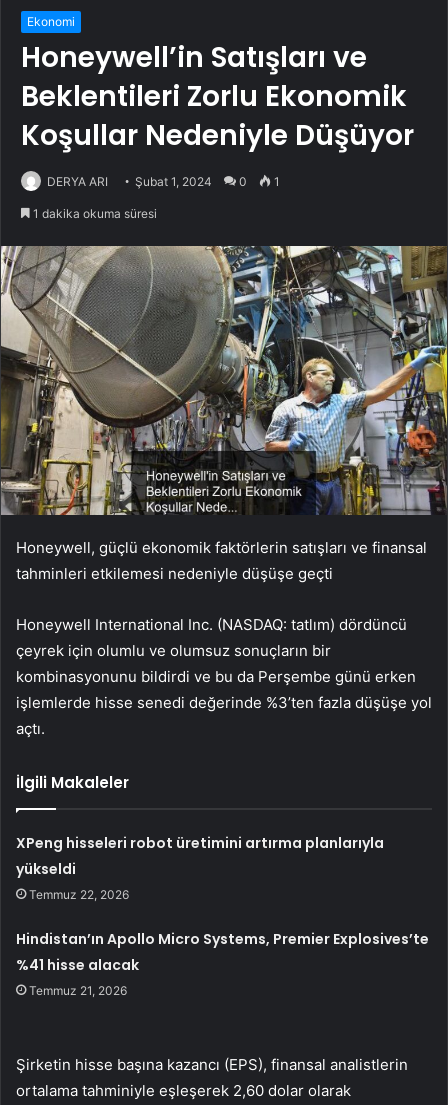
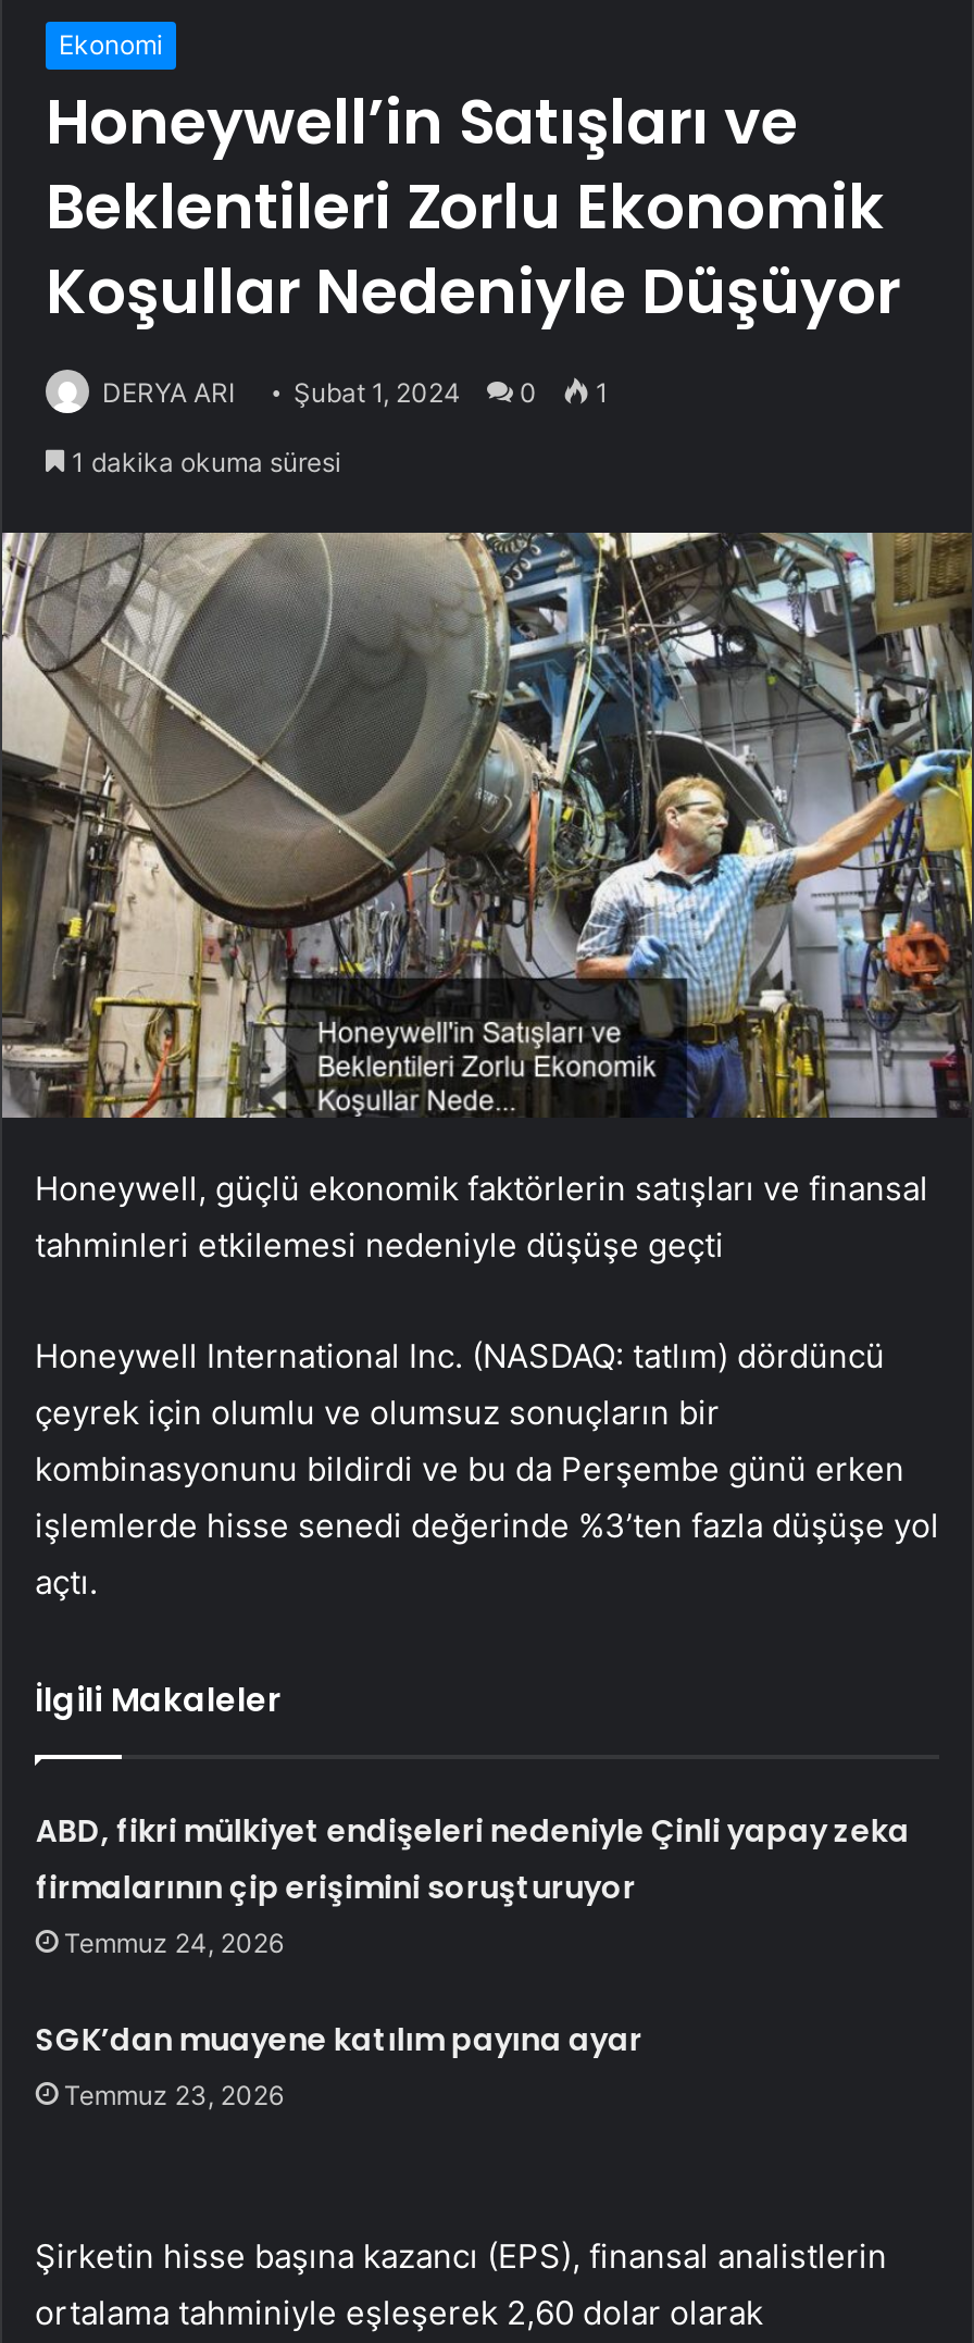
- XPeng hisseleri robot üretimini artırma planlarıyla
- yükseldi
- Temmuz 22, 2026
+ ABD, fikri mülkiyet endişeleri nedeniyle Çinli yapay zeka
+ firmalarının çip erişimini soruşturuyor
+ Temmuz 24, 2026

- Hindistan’ın Apollo Micro Systems, Premier Explosives’te
- %41 hisse alacak
- Temmuz 21, 2026
+ SGK’dan muayene katılım payına ayar
+ Temmuz 23, 2026
